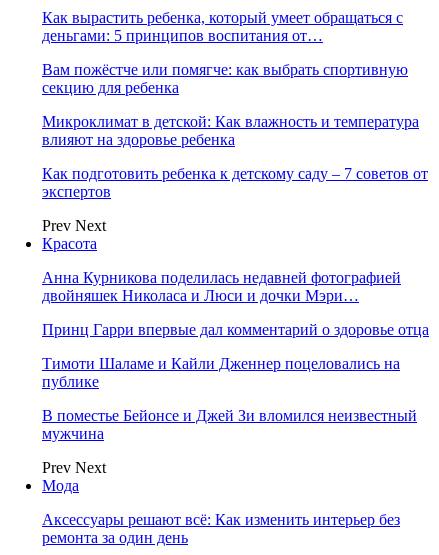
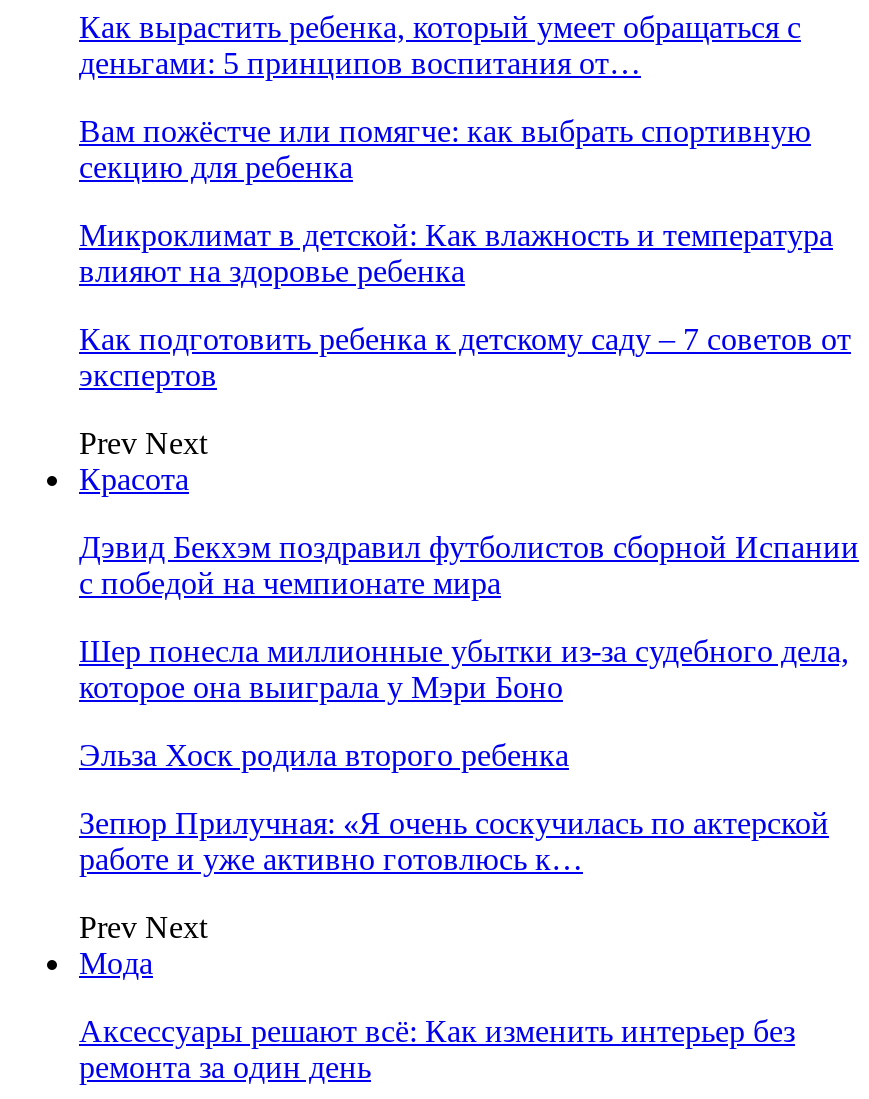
- Анна Курникова поделилась недавней фотографией
- двойняшек Николаса и Люси и дочки Мэри…
+ Дэвид Бекхэм поздравил футболистов сборной Испании
+ с победой на чемпионате мира

- Принц Гарри впервые дал комментарий о здоровье отца
+ Шер понесла миллионные убытки из-за судебного дела,
+ которое она выиграла у Мэри Боно

- Тимоти Шаламе и Кайли Дженнер поцеловались на
- публике
+ Эльза Хоск родила второго ребенка

- В поместье Бейонсе и Джей Зи вломился неизвестный
- мужчина
+ Зепюр Прилучная: «Я очень соскучилась по актерской
+ работе и уже активно готовлюсь к…
